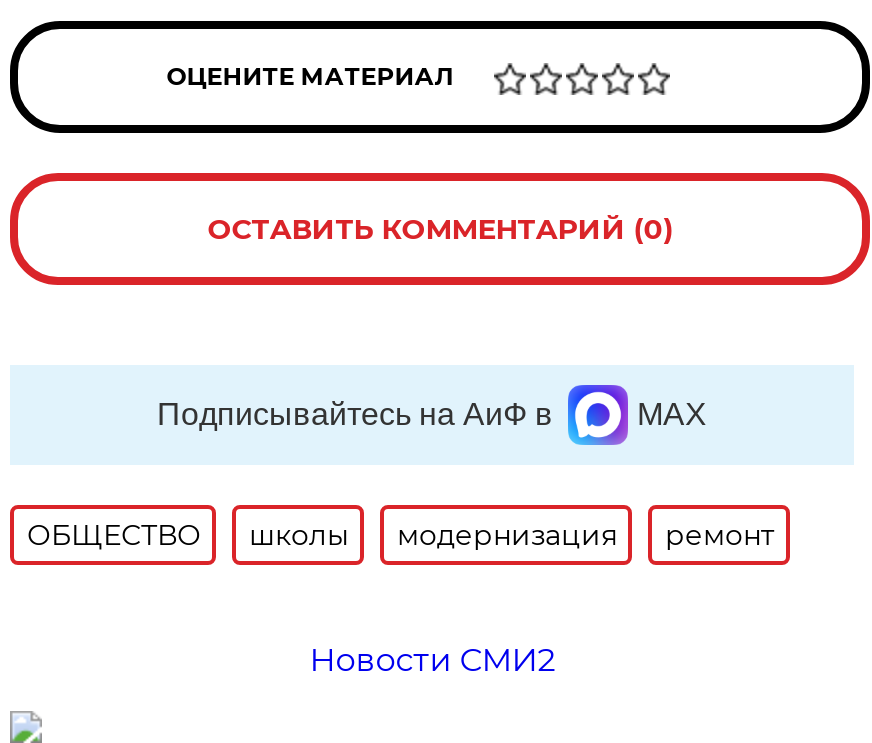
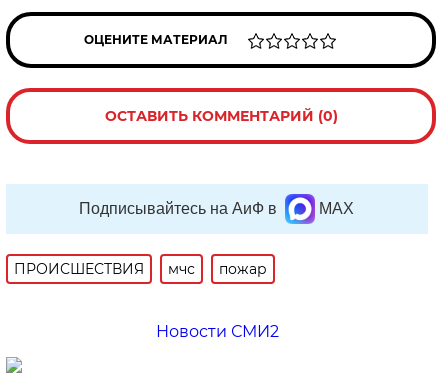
- ОБЩЕСТВО
- школы
- модернизация
- ремонт
+ ПРОИСШЕСТВИЯ
+ мчс
+ пожар
